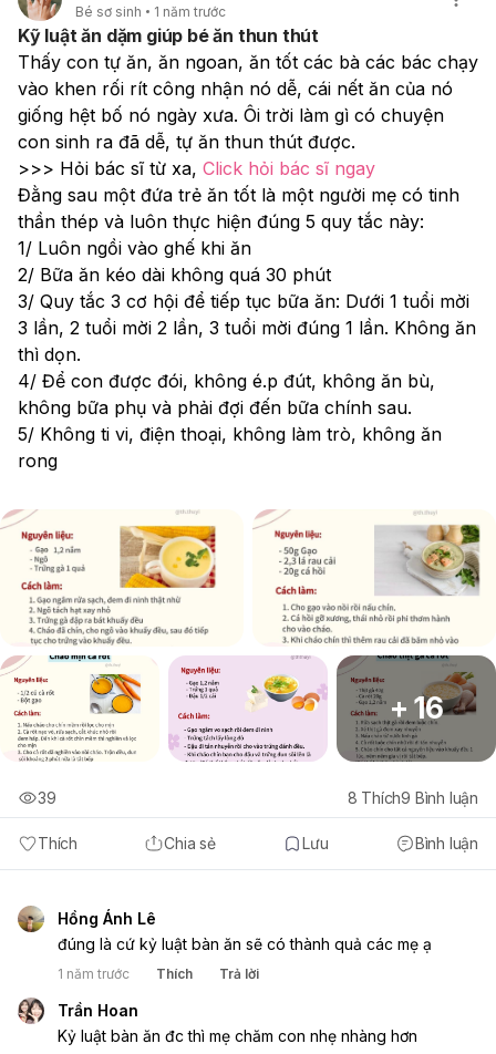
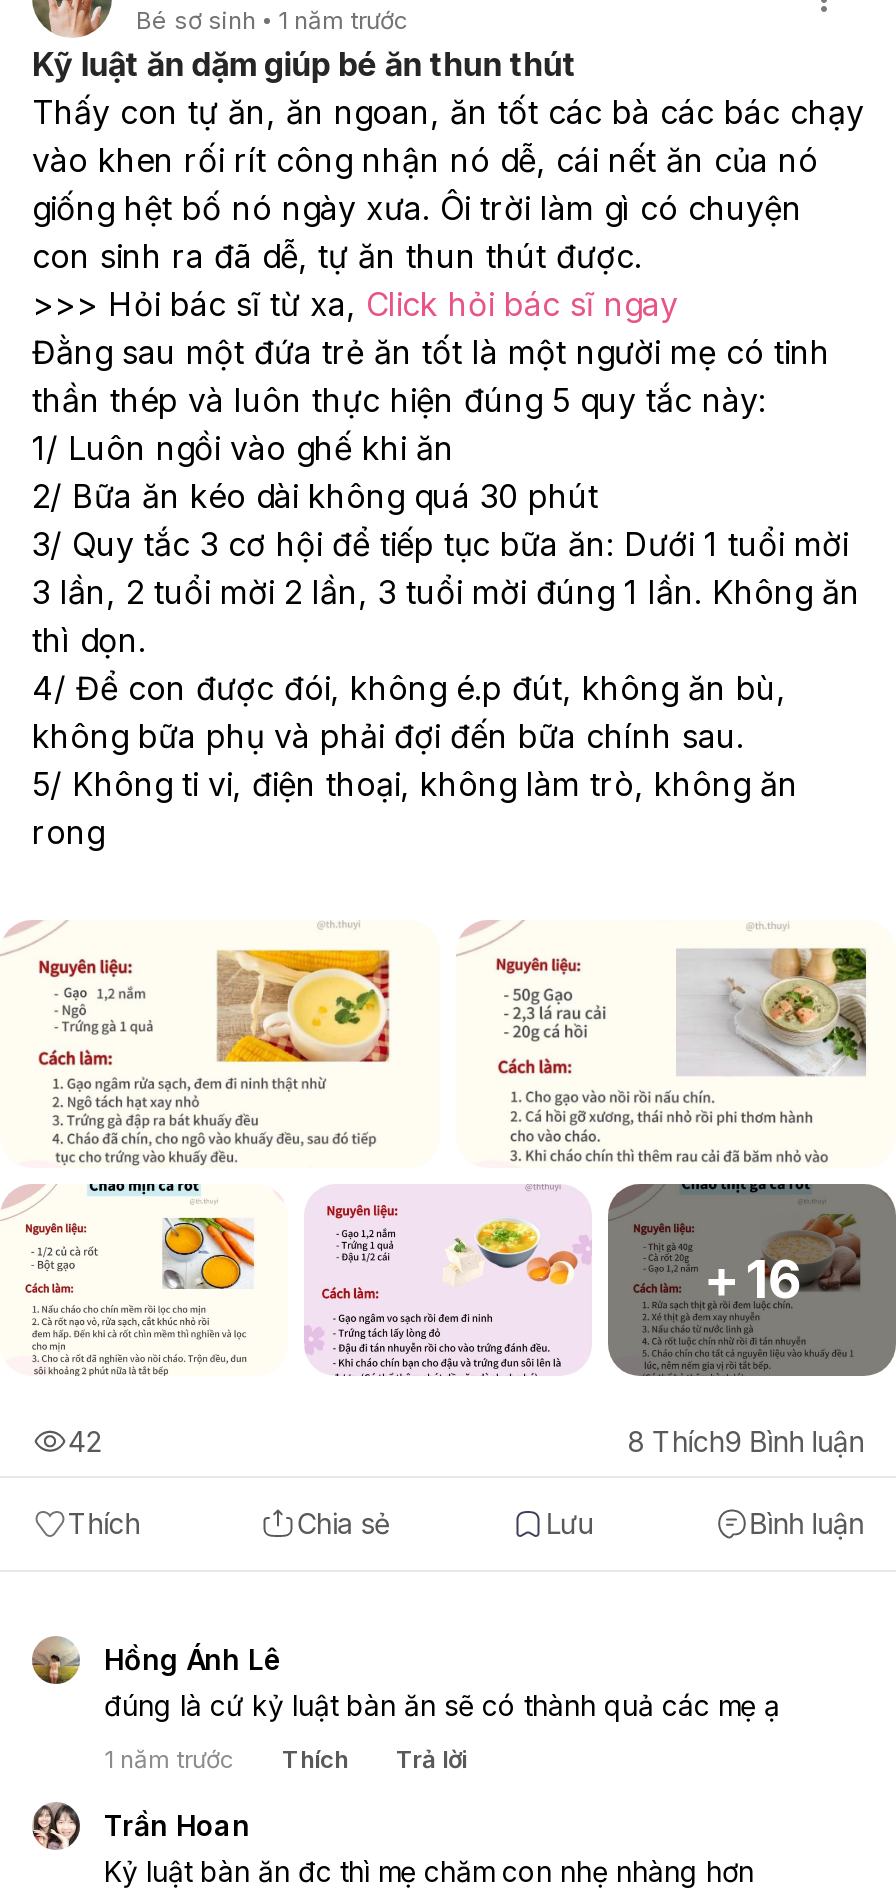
- 39
+ 42
